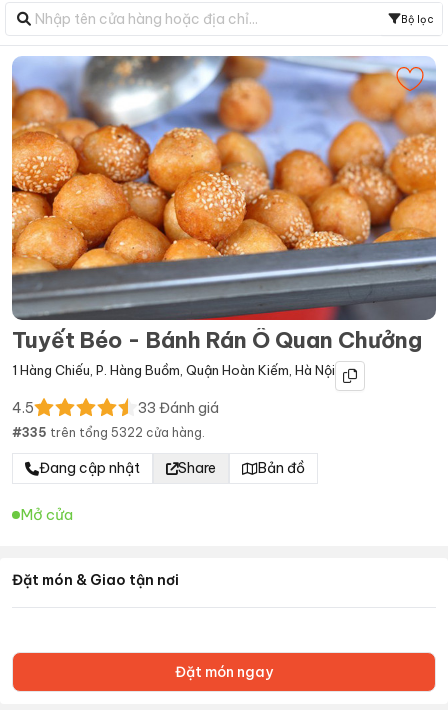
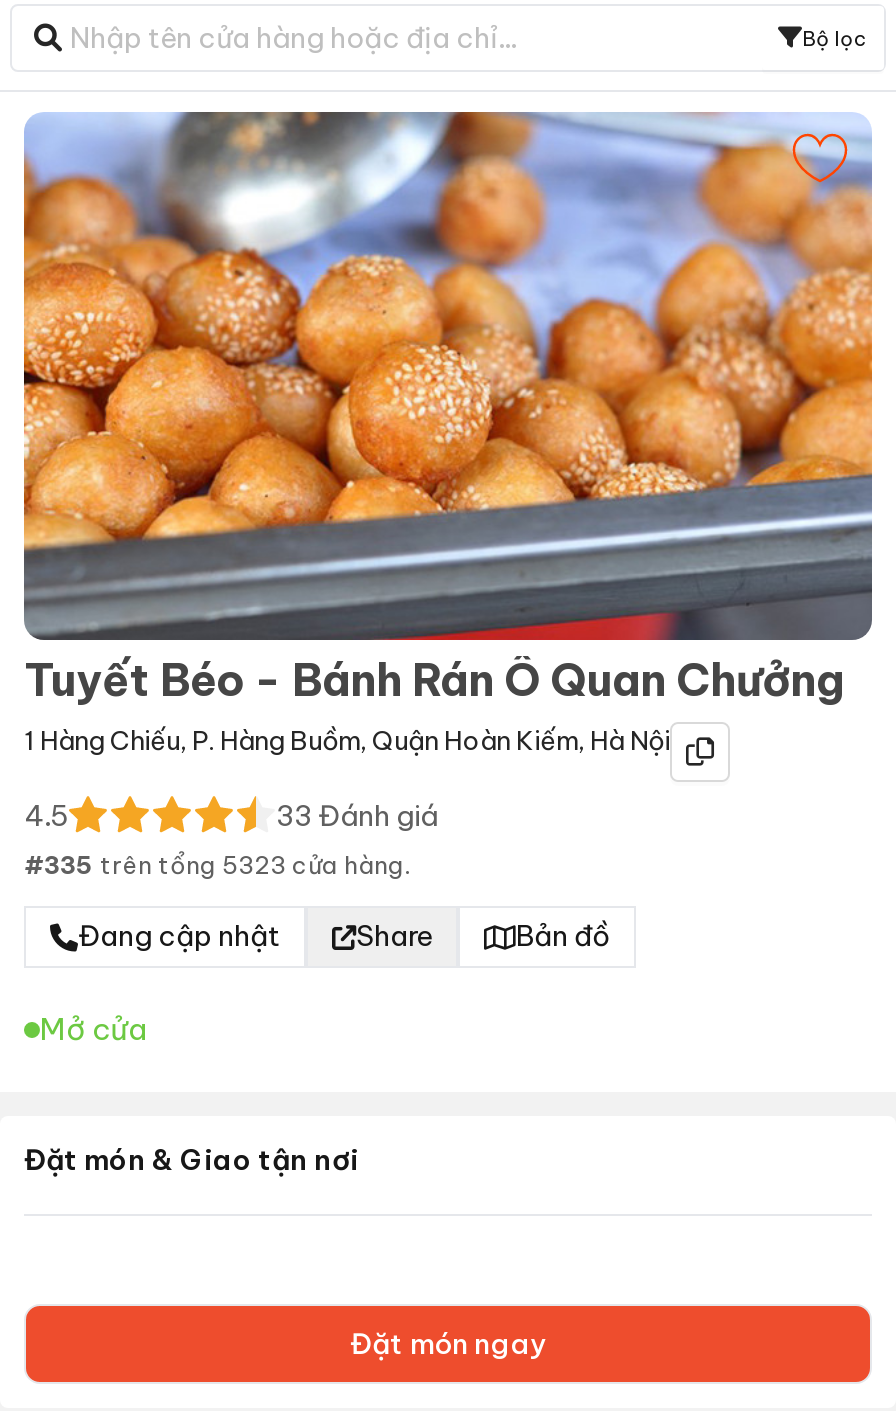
- #335 trên tổng 5322 cửa hàng.
+ #335 trên tổng 5323 cửa hàng.
